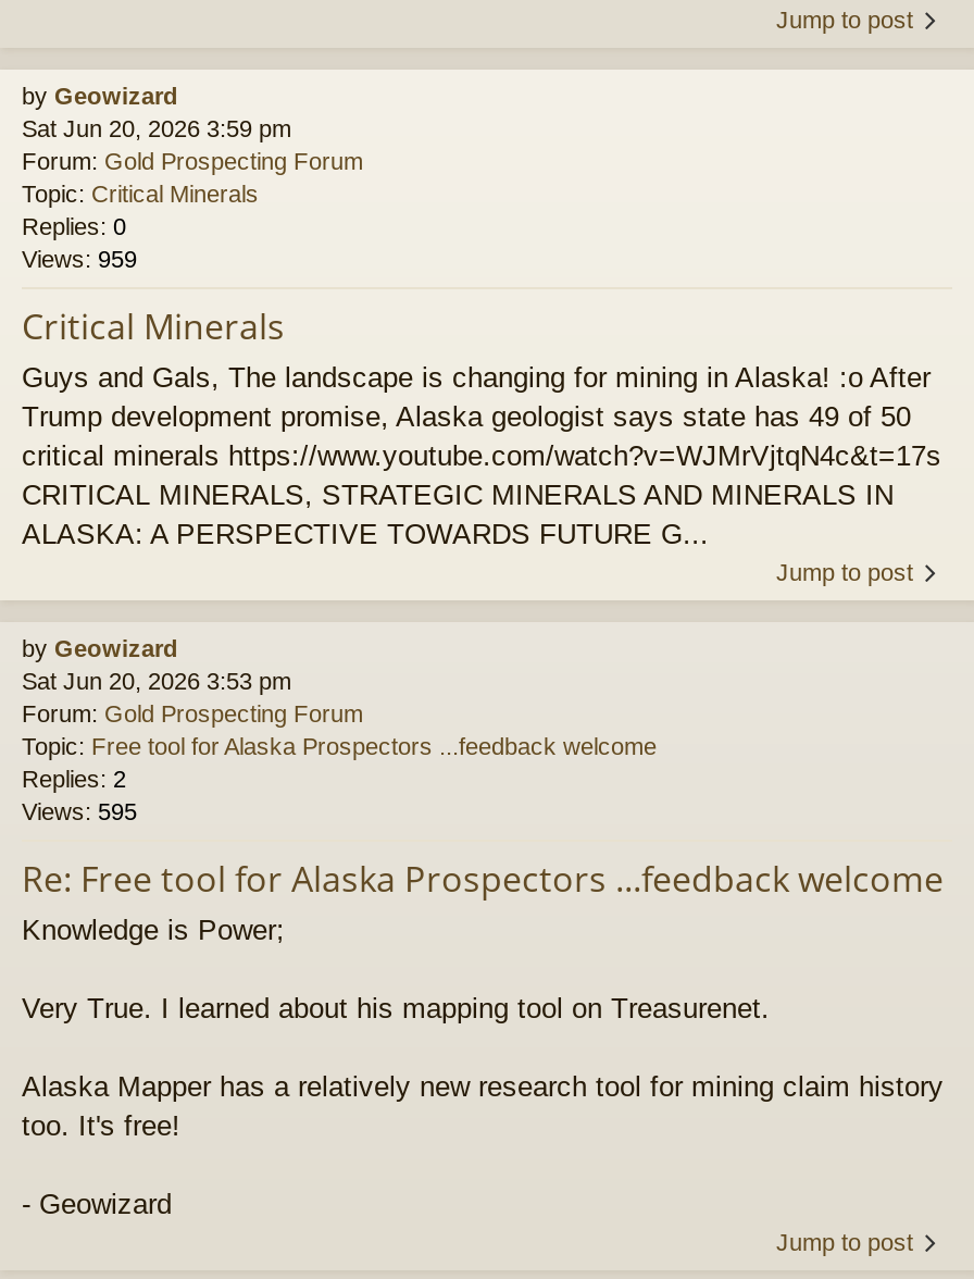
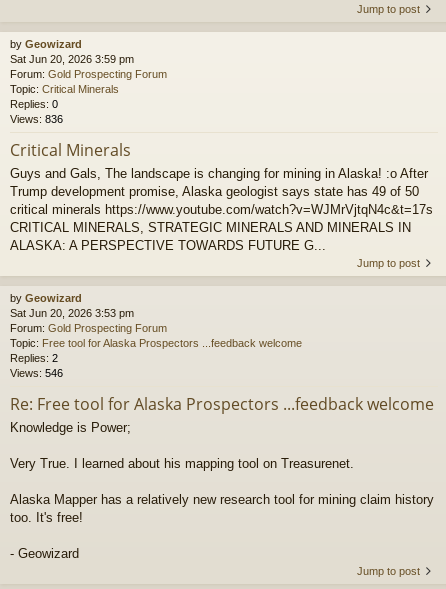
- Views: 959
+ Views: 836

- Views: 595
+ Views: 546
